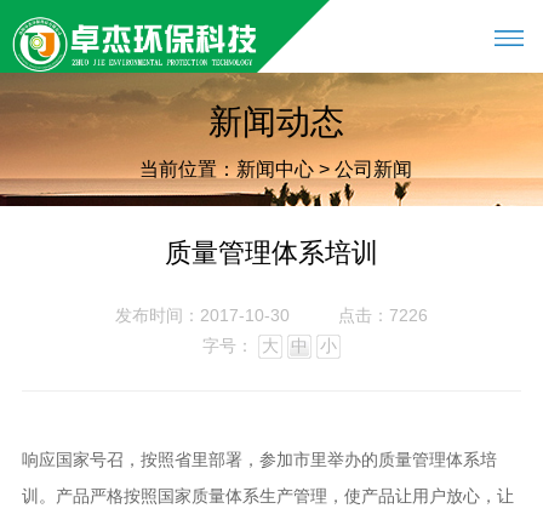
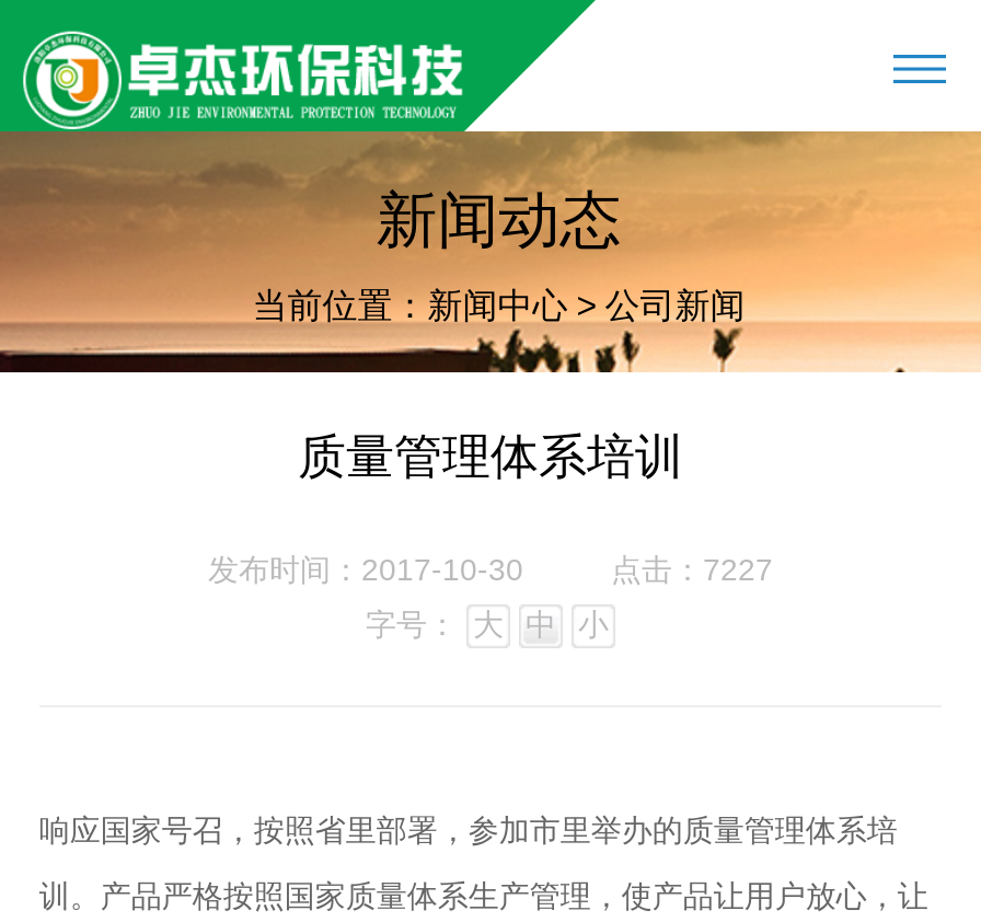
- 点击：7226
+ 点击：7227
